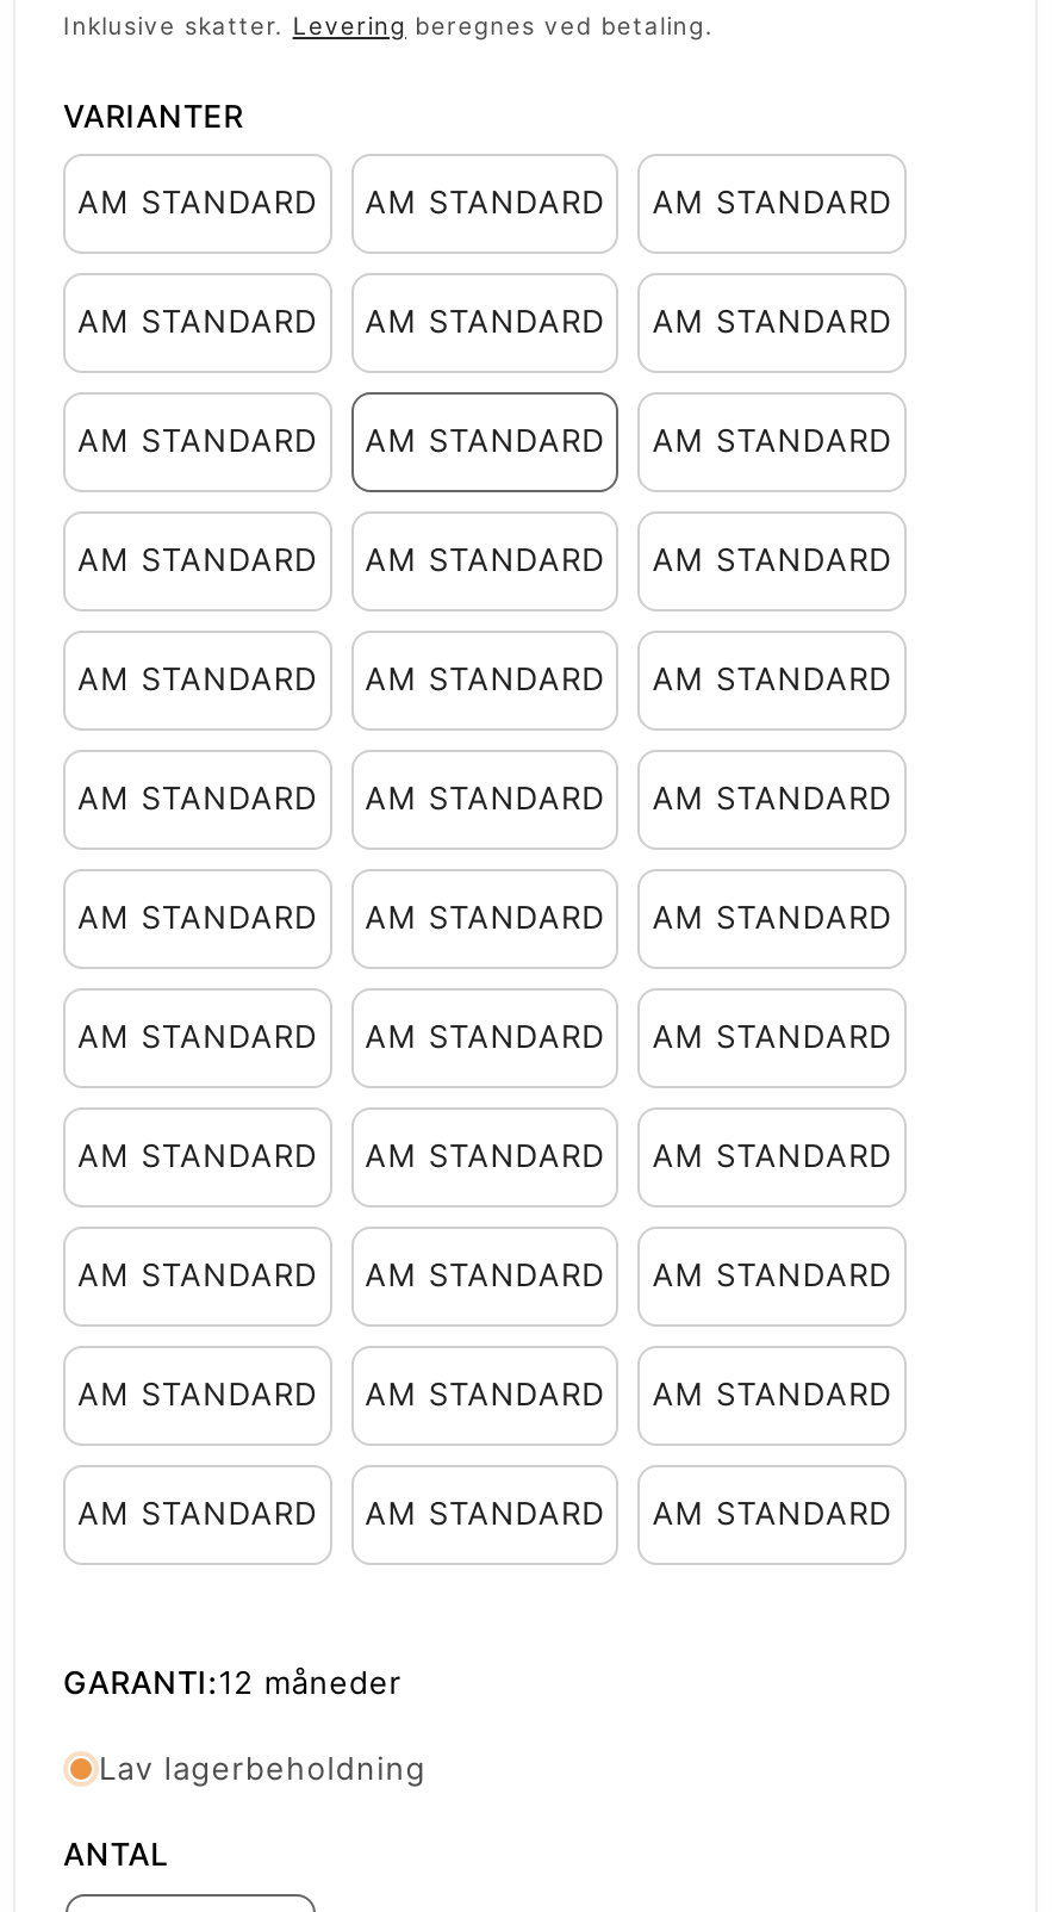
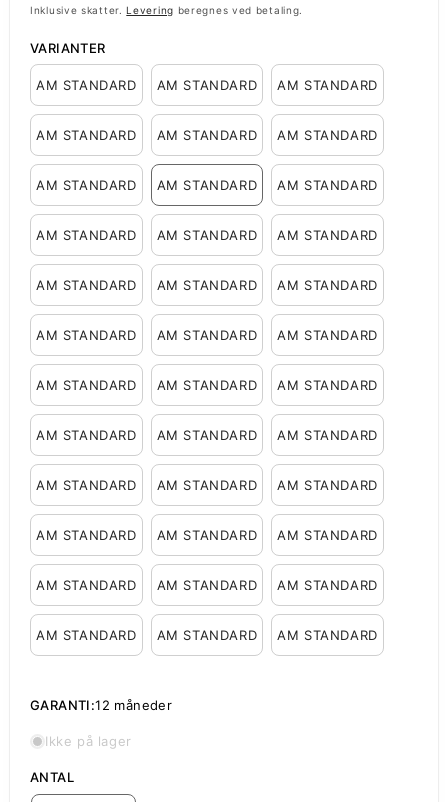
- Lav lagerbeholdning
+ Ikke på lager
